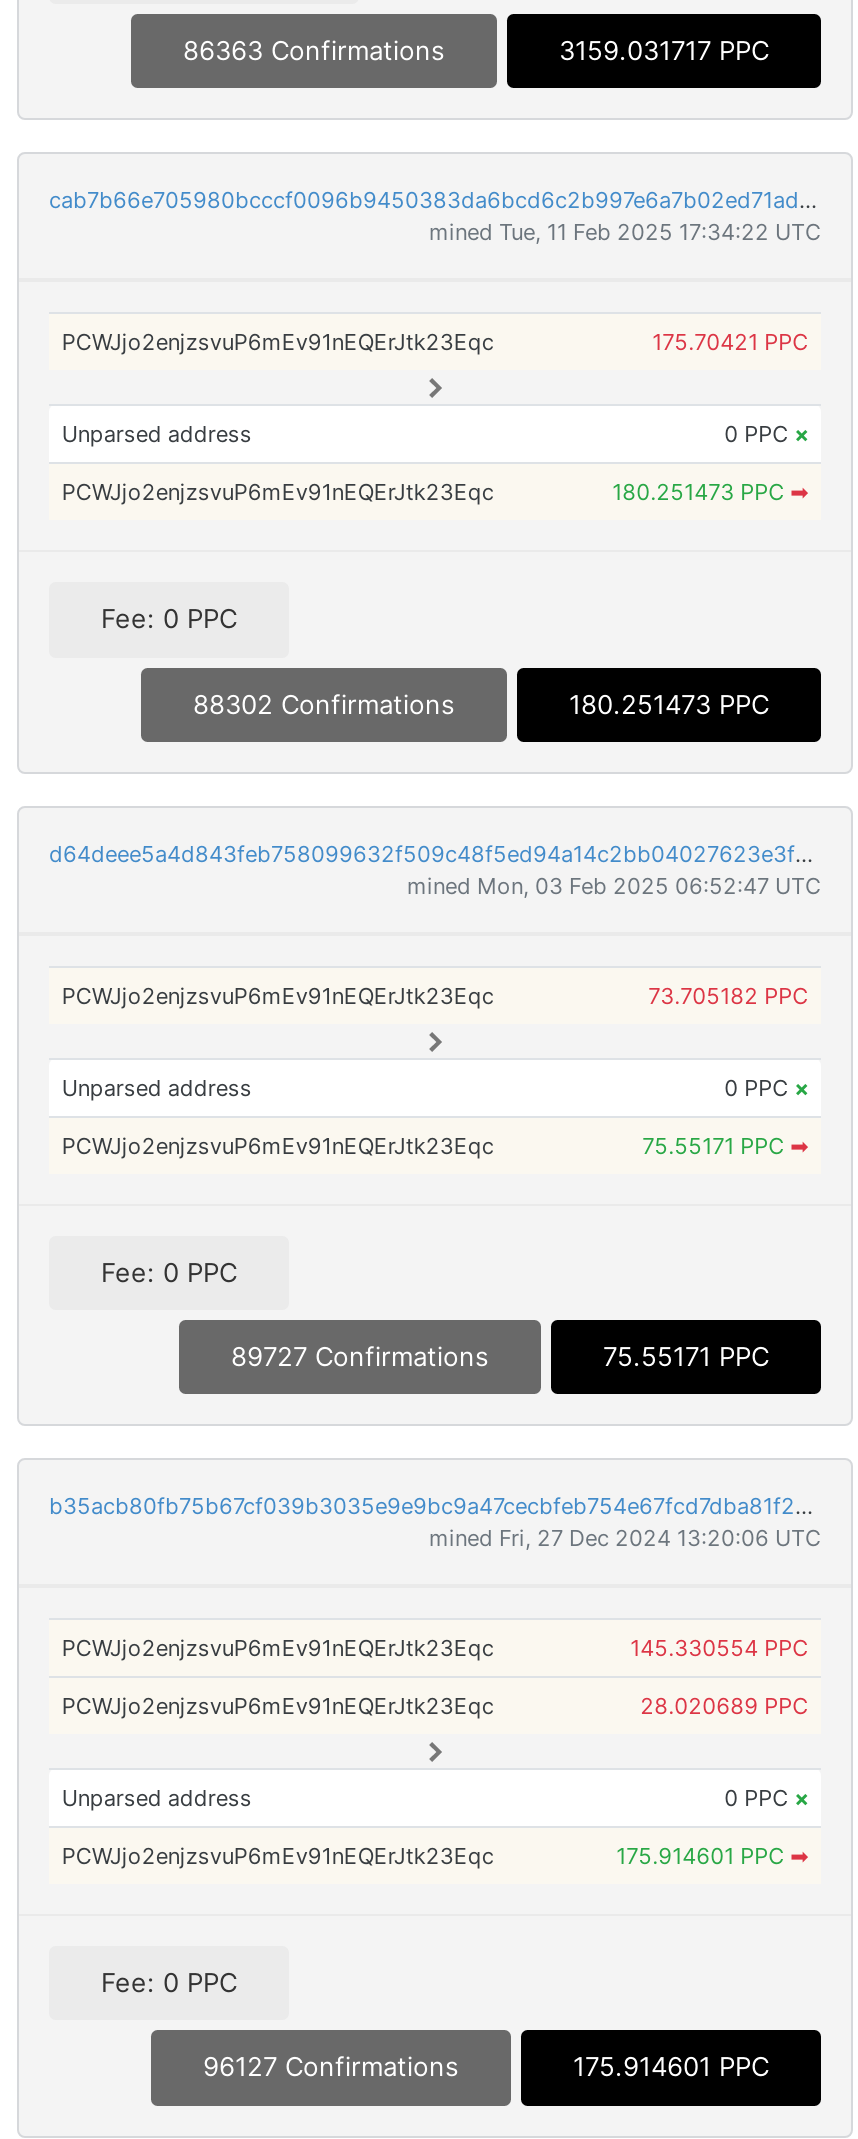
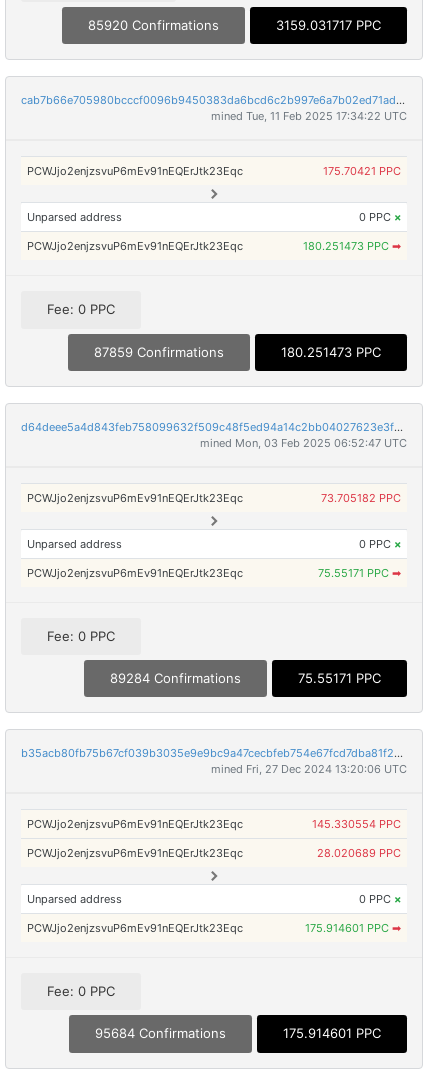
- 86363 Confirmations
+ 85920 Confirmations

- 88302 Confirmations
+ 87859 Confirmations

- 89727 Confirmations
+ 89284 Confirmations

- 96127 Confirmations
+ 95684 Confirmations
